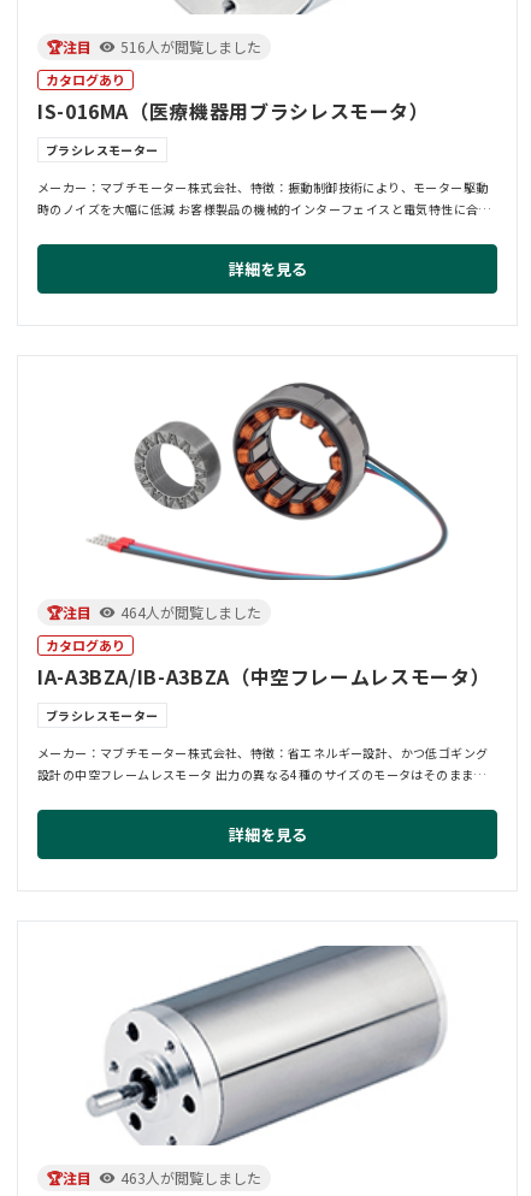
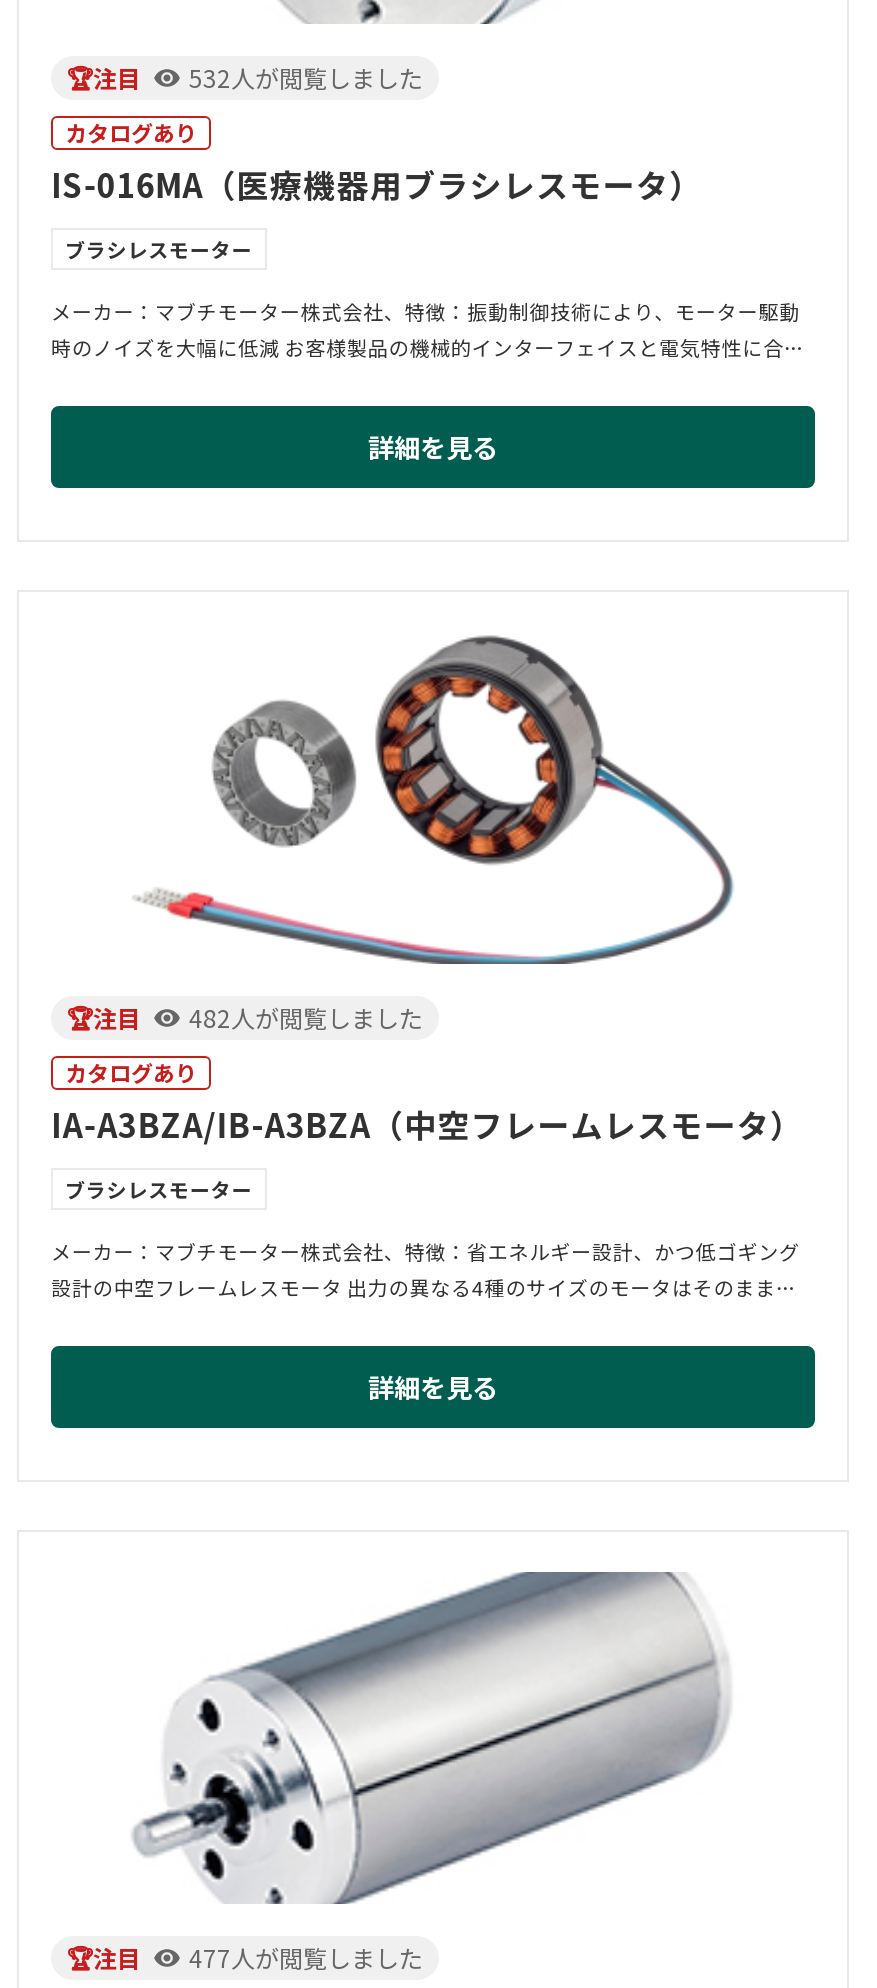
- 516人が閲覧しました
+ 532人が閲覧しました

- 464人が閲覧しました
+ 482人が閲覧しました

- 463人が閲覧しました
+ 477人が閲覧しました
